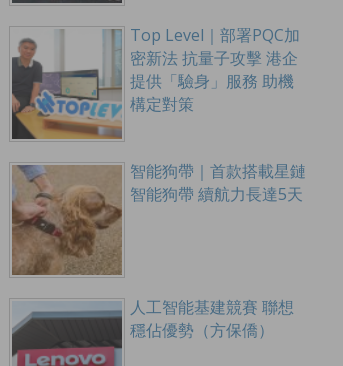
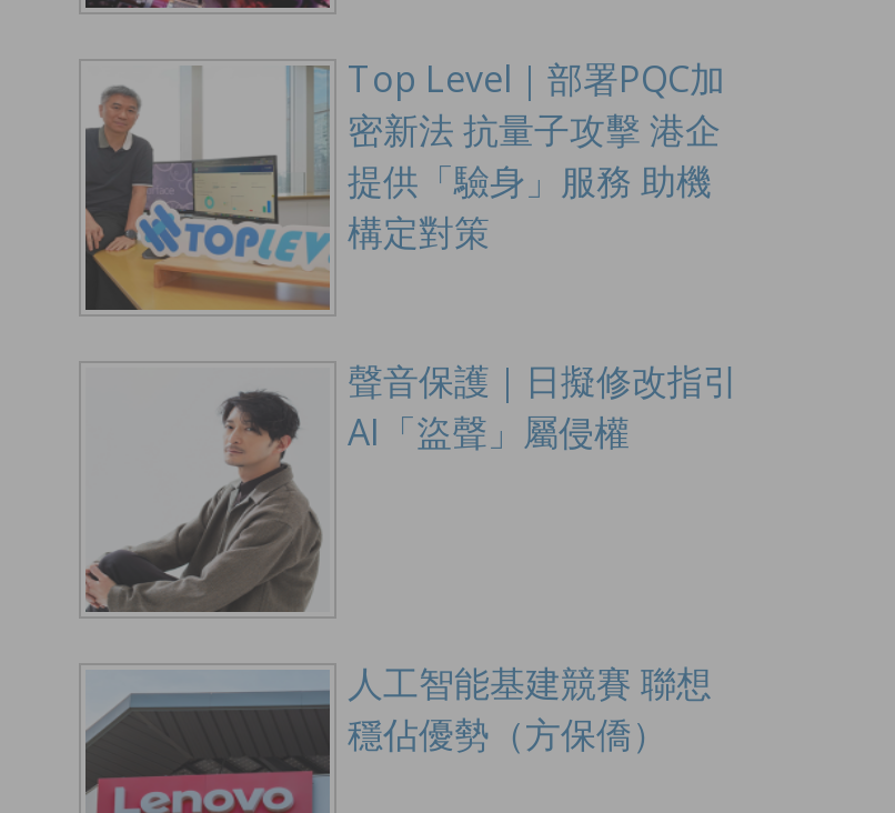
- [image]
- 智能狗帶｜首款搭載星鏈
- 智能狗帶 續航力長達5天
+ [image]
+ 聲音保護｜日擬修改指引
+ AI「盜聲」屬侵權
